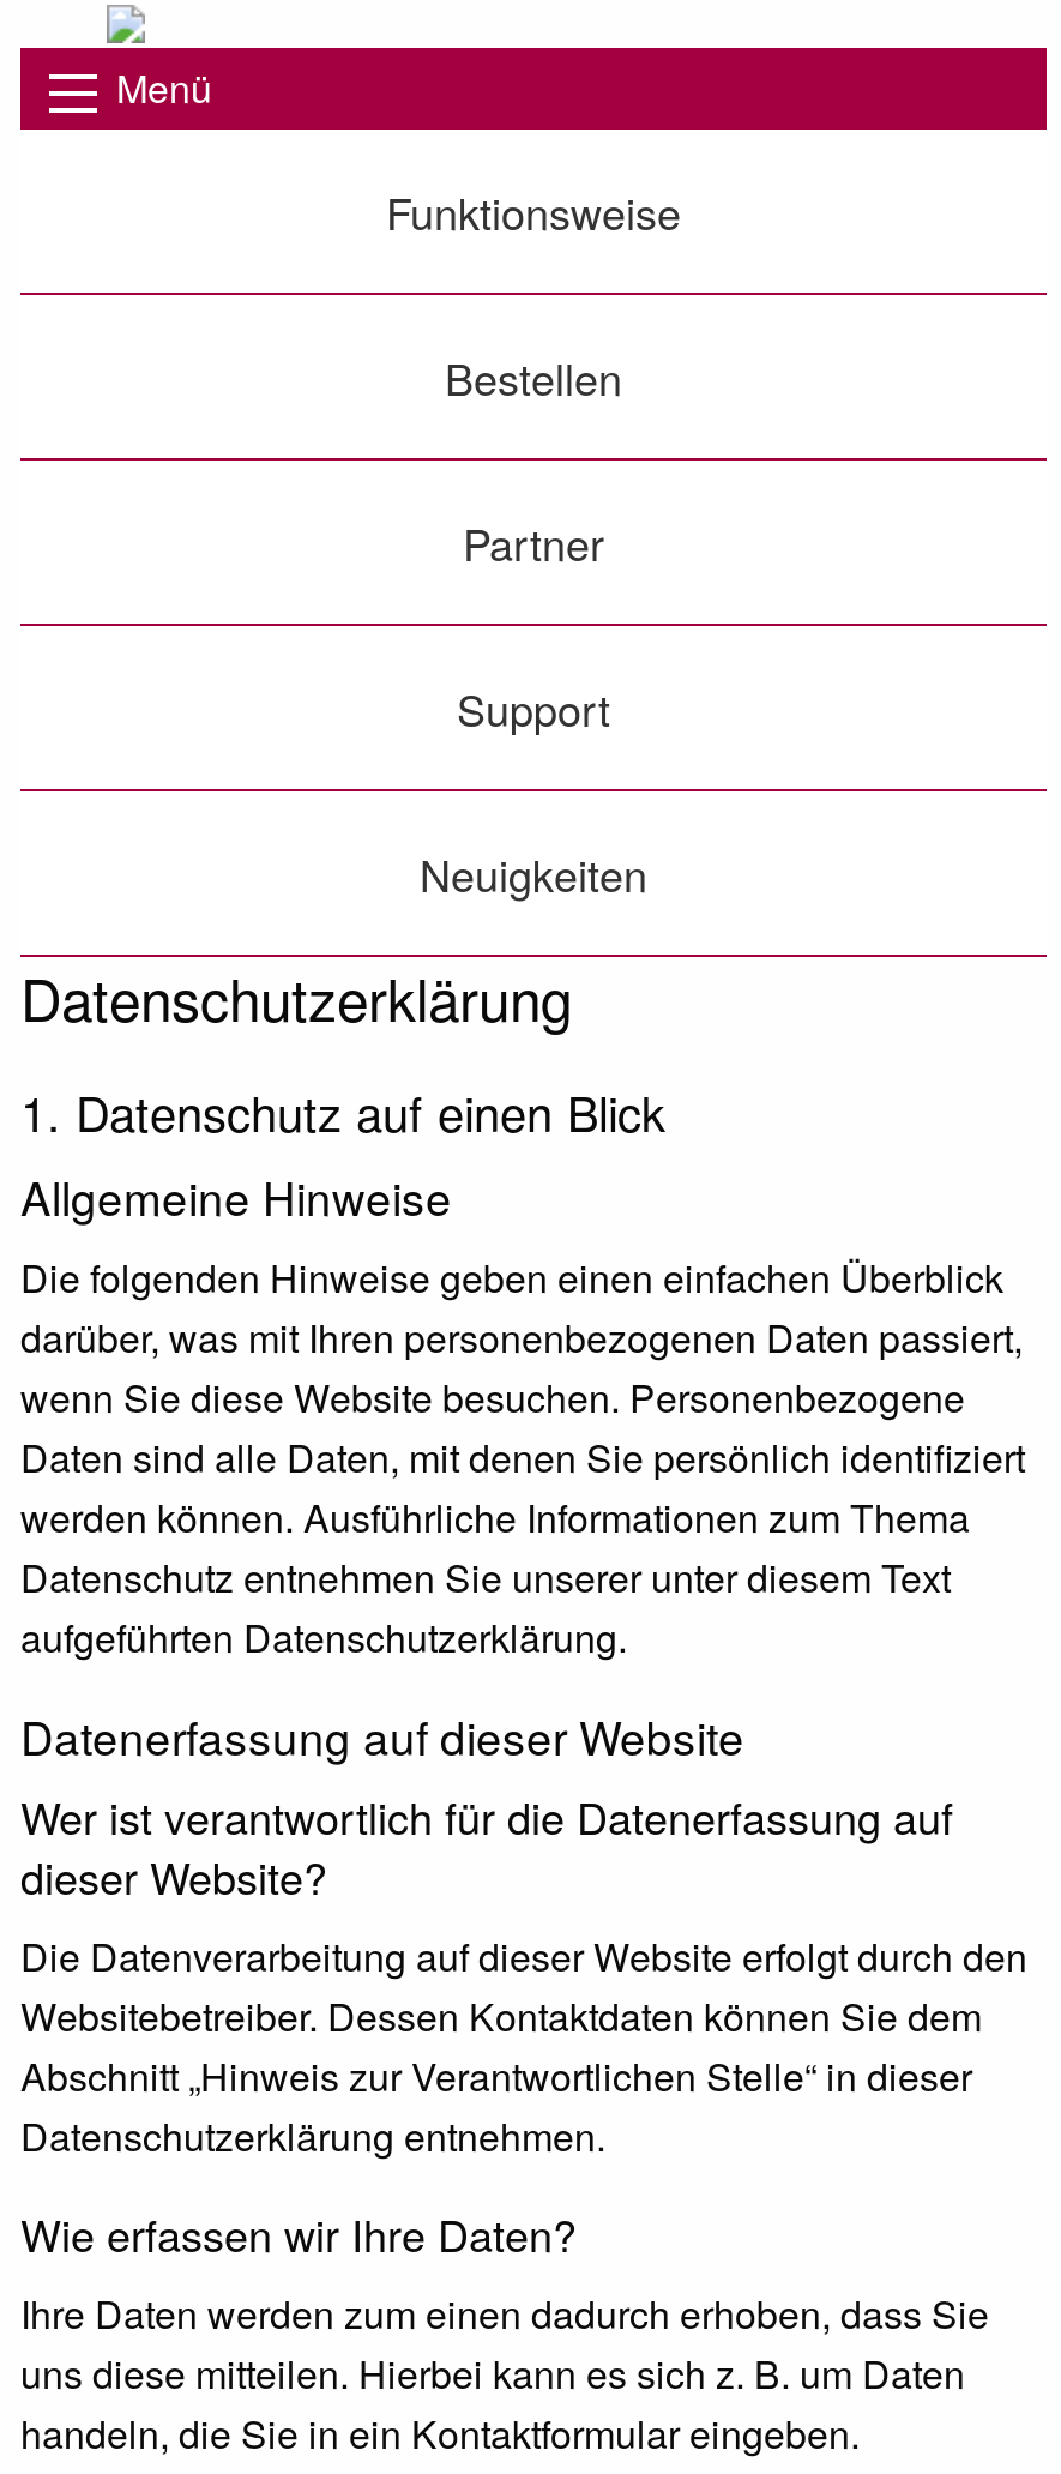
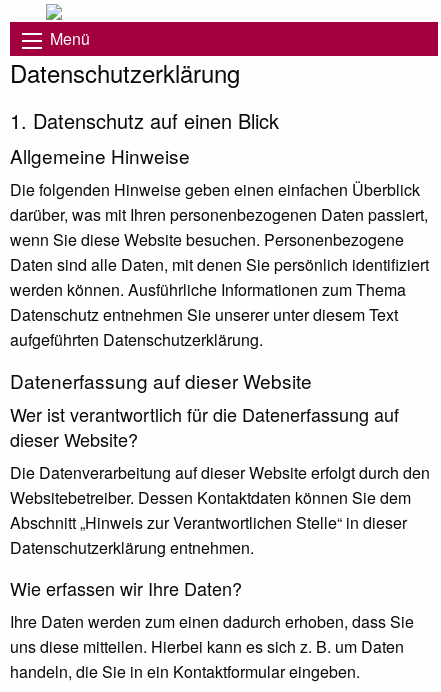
- Funktionsweise
- Bestellen
- Partner
- Support
- Neuigkeiten
